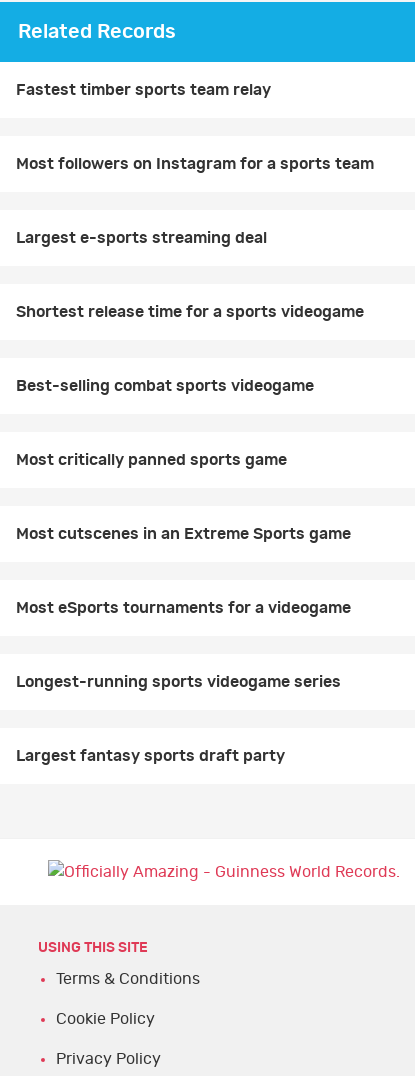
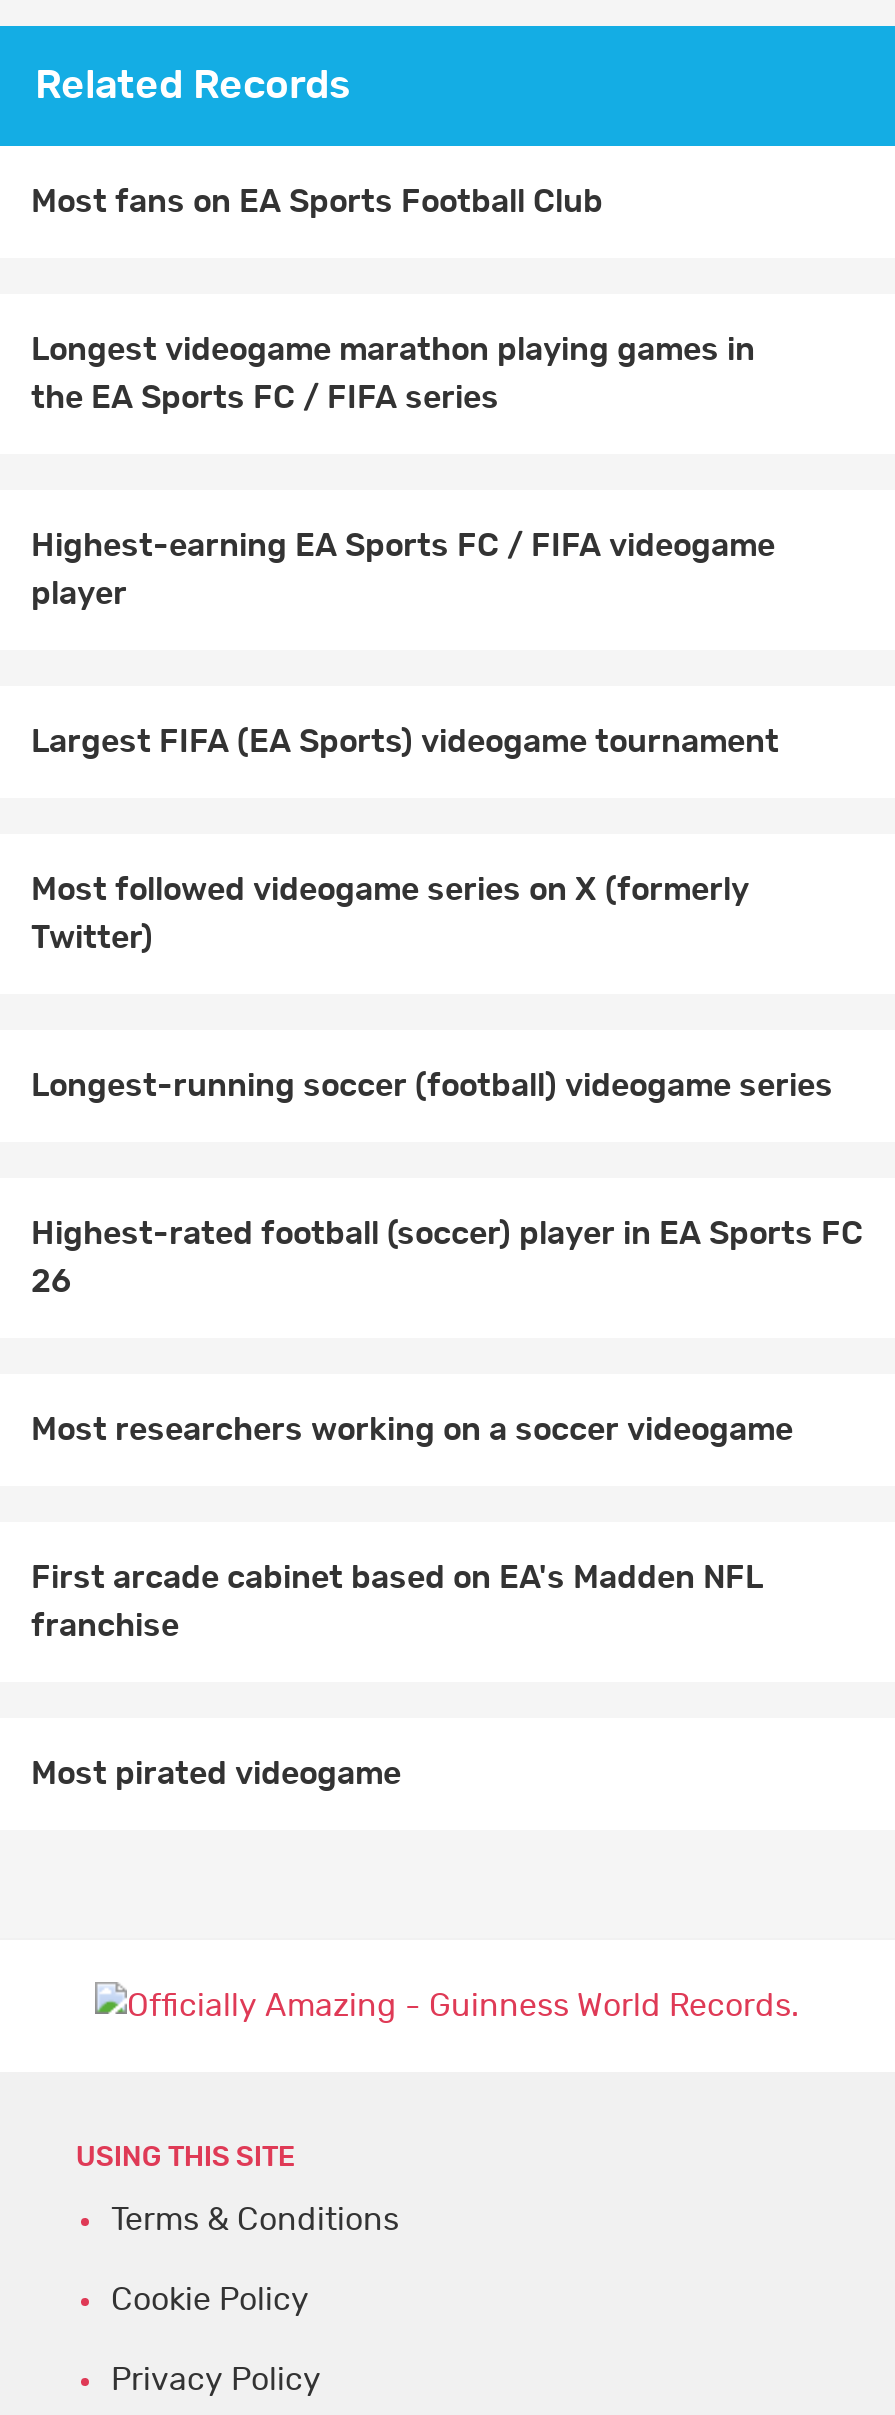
- Fastest timber sports team relay
+ Most fans on EA Sports Football Club

- Most followers on Instagram for a sports team
+ Longest videogame marathon playing games in
+ the EA Sports FC / FIFA series

- Largest e-sports streaming deal
+ Highest-earning EA Sports FC / FIFA videogame
+ player

- Shortest release time for a sports videogame
+ Largest FIFA (EA Sports) videogame tournament

- Best-selling combat sports videogame
+ Most followed videogame series on X (formerly
+ Twitter)

- Most critically panned sports game
+ Longest-running soccer (football) videogame series

- Most cutscenes in an Extreme Sports game
+ Highest-rated football (soccer) player in EA Sports FC
+ 26

- Most eSports tournaments for a videogame
+ Most researchers working on a soccer videogame

- Longest-running sports videogame series
+ First arcade cabinet based on EA's Madden NFL
+ franchise

- Largest fantasy sports draft party
+ Most pirated videogame
